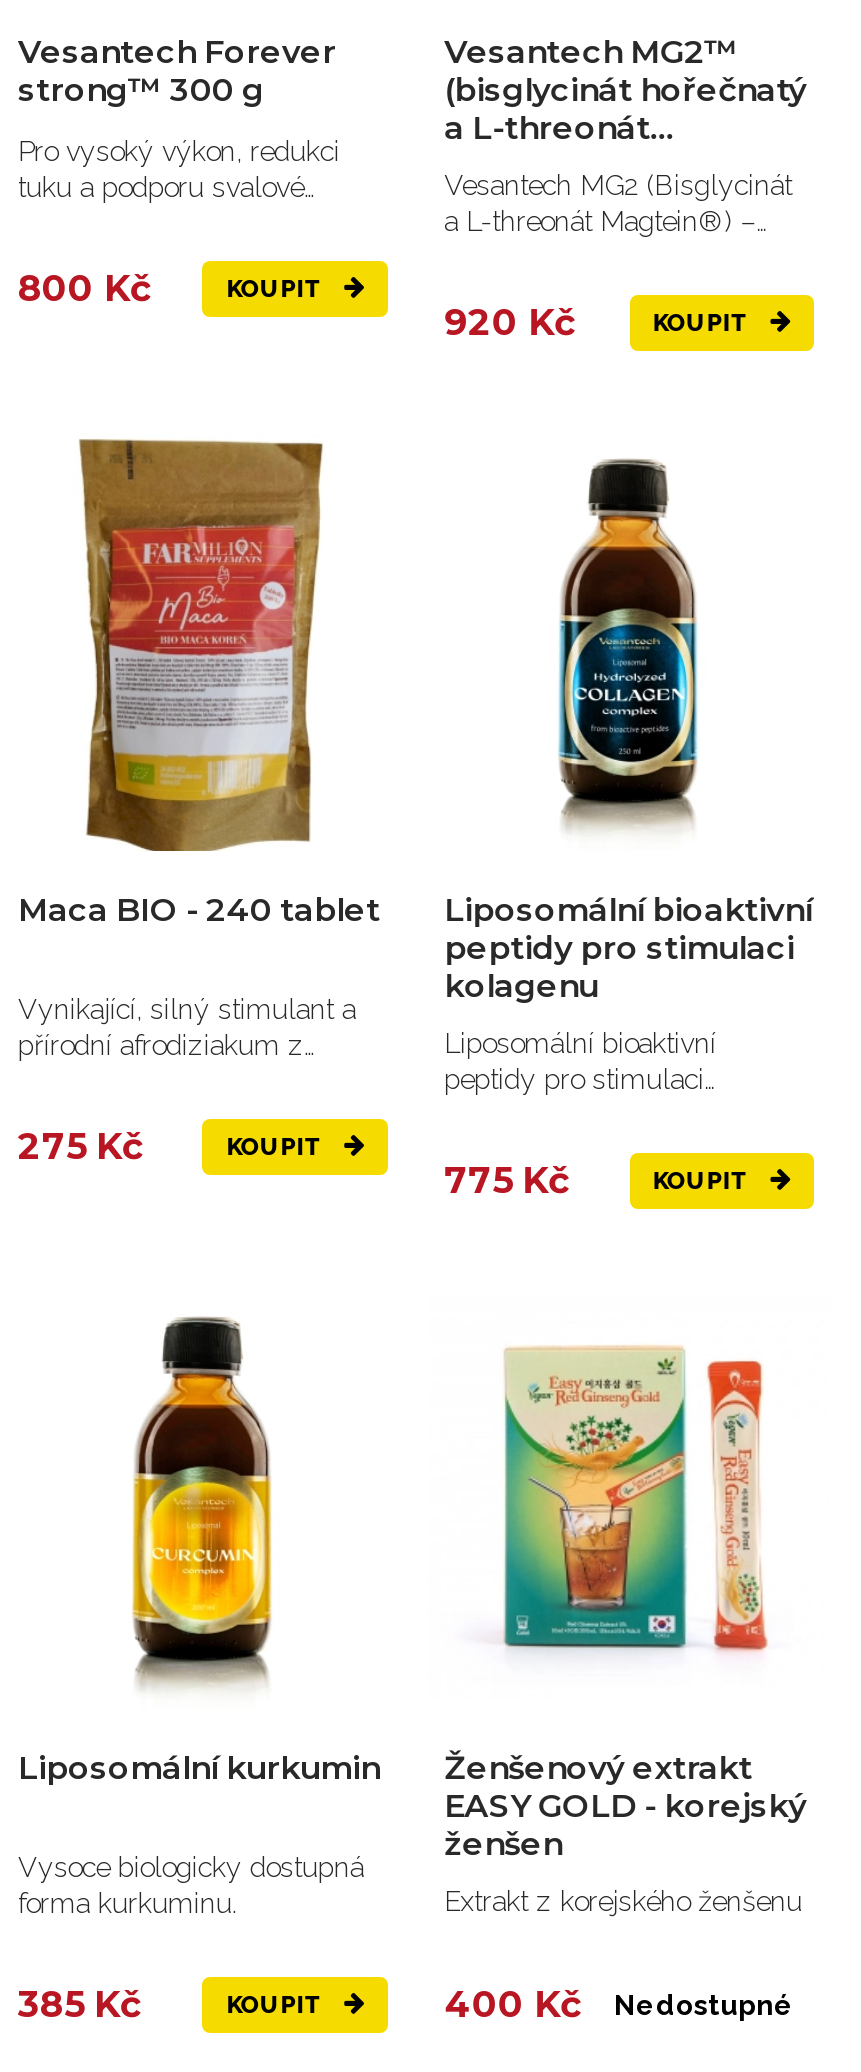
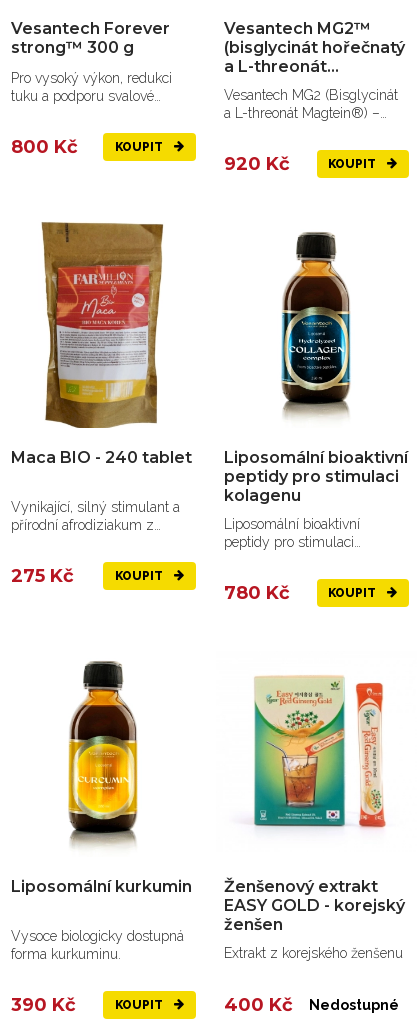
- 775 Kč
+ 780 Kč

- 385 Kč
+ 390 Kč
